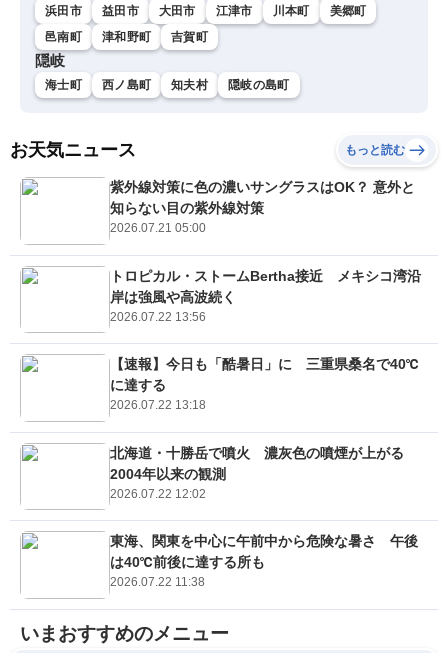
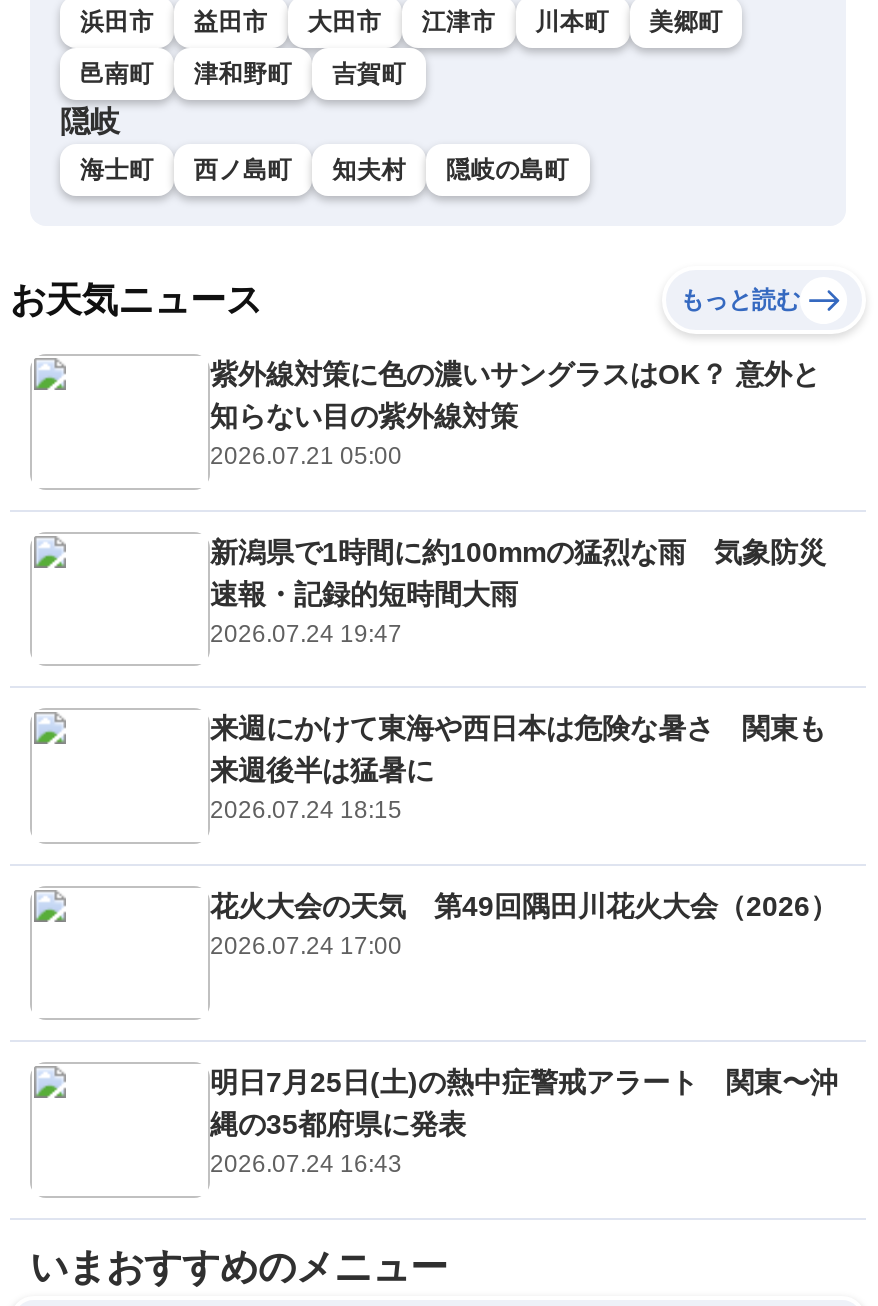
- トロピカル・ストームBertha接近 メキシコ湾沿
- 岸は強風や高波続く
- 2026.07.22 13:56
+ 新潟県で1時間に約100mmの猛烈な雨 気象防災
+ 速報・記録的短時間大雨
+ 2026.07.24 19:47

- 【速報】今日も「酷暑日」に 三重県桑名で40℃
- に達する
- 2026.07.22 13:18
+ 来週にかけて東海や西日本は危険な暑さ 関東も
+ 来週後半は猛暑に
+ 2026.07.24 18:15

- 北海道・十勝岳で噴火 濃灰色の噴煙が上がる
- 2004年以来の観測
- 2026.07.22 12:02
+ 花火大会の天気 第49回隅田川花火大会（2026）
+ 2026.07.24 17:00

- 東海、関東を中心に午前中から危険な暑さ 午後
- は40℃前後に達する所も
- 2026.07.22 11:38
+ 明日7月25日(土)の熱中症警戒アラート 関東〜沖
+ 縄の35都府県に発表
+ 2026.07.24 16:43
